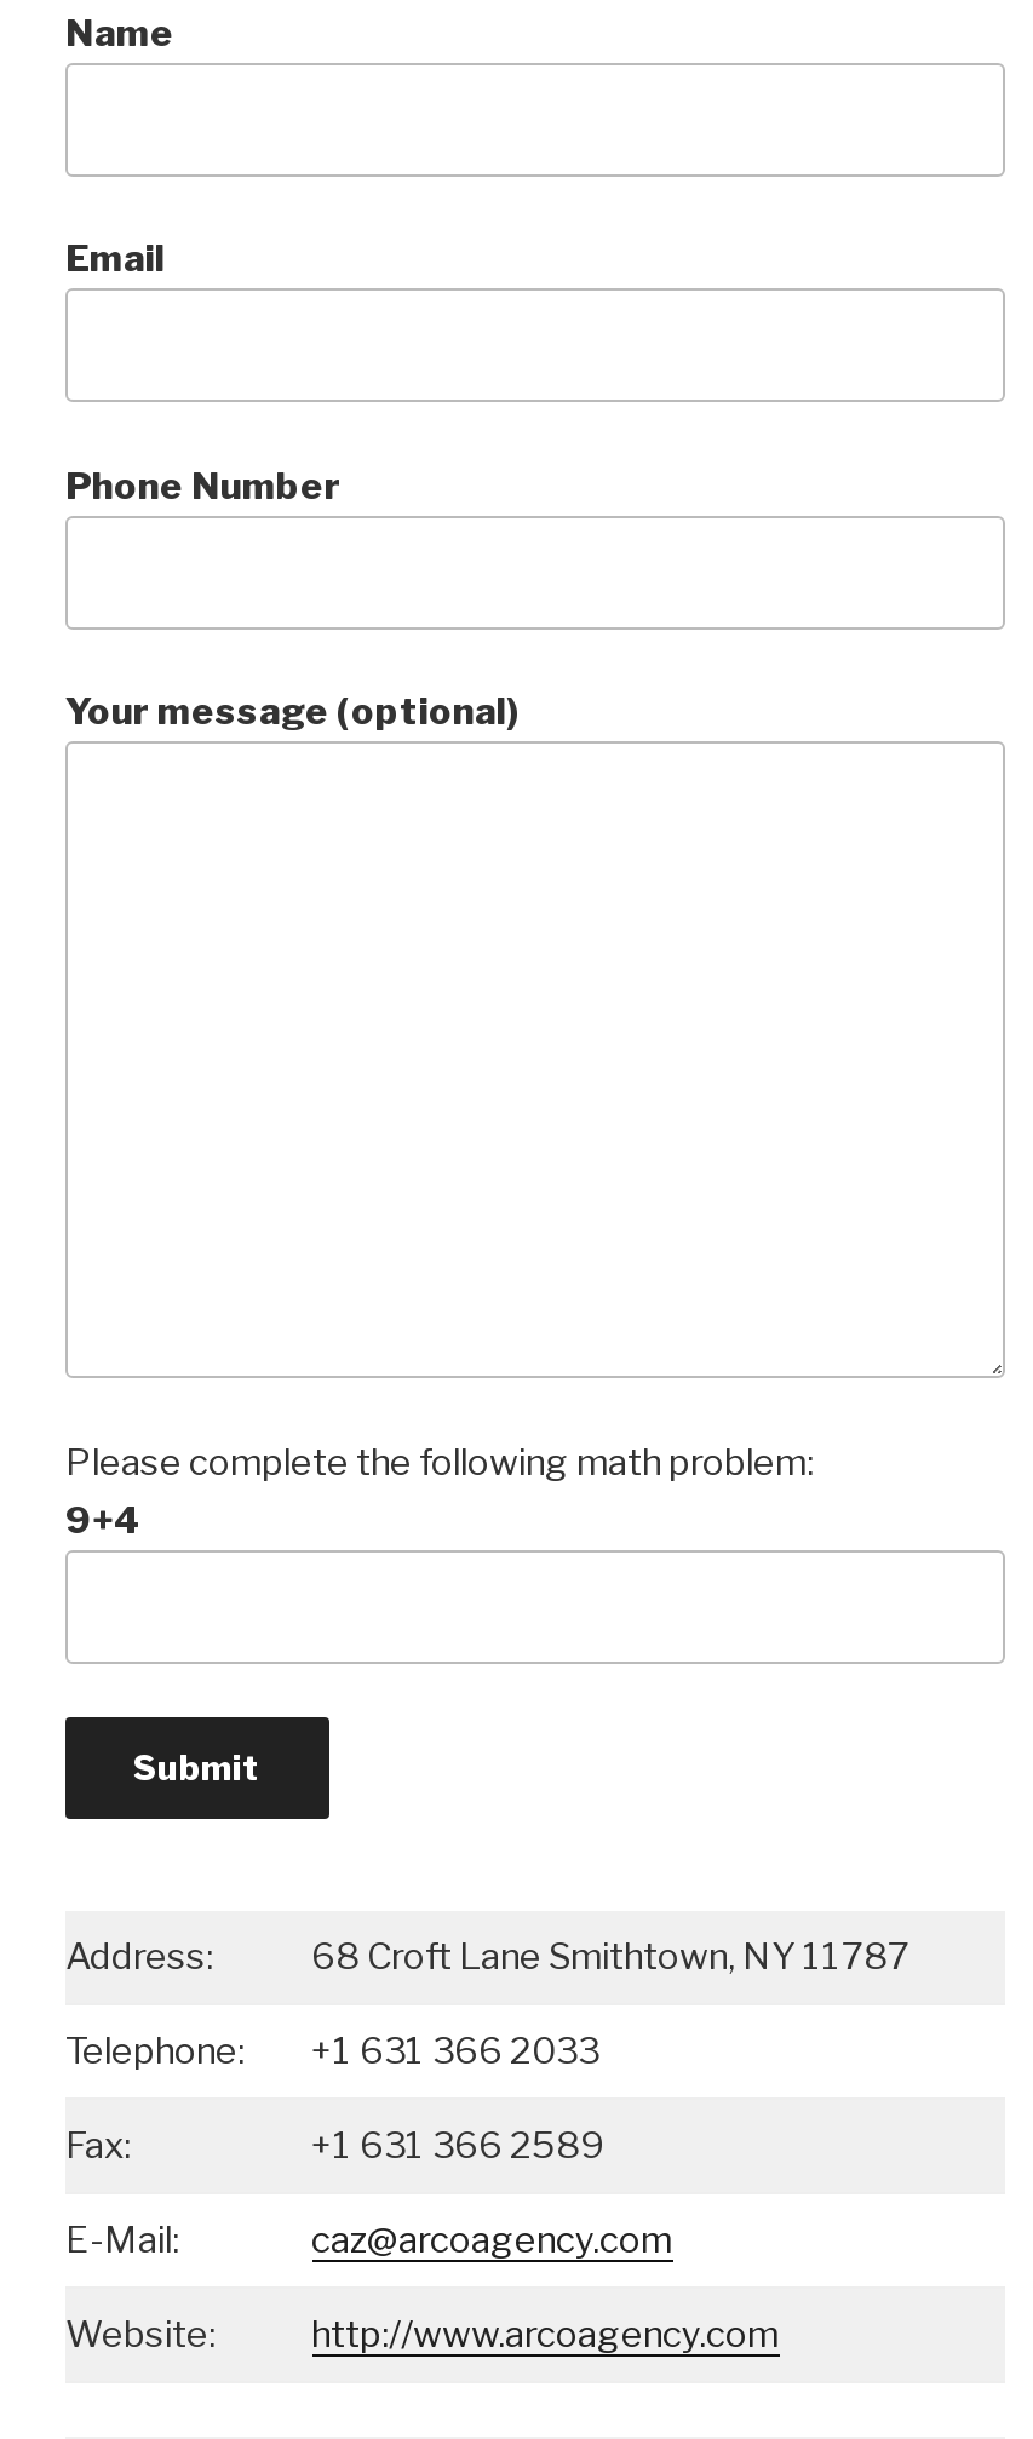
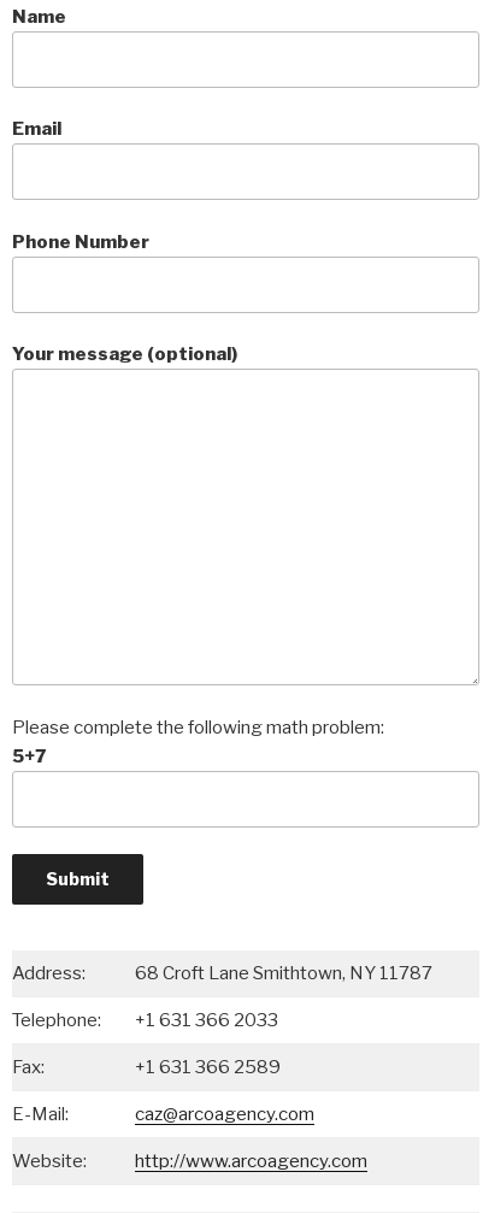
- 9+4
+ 5+7
